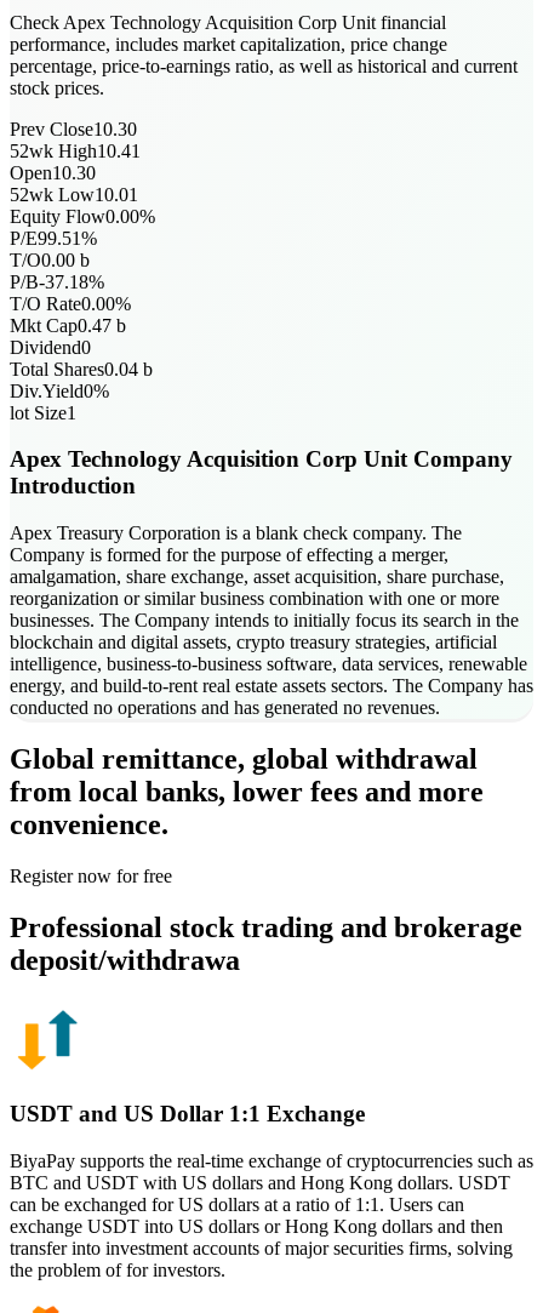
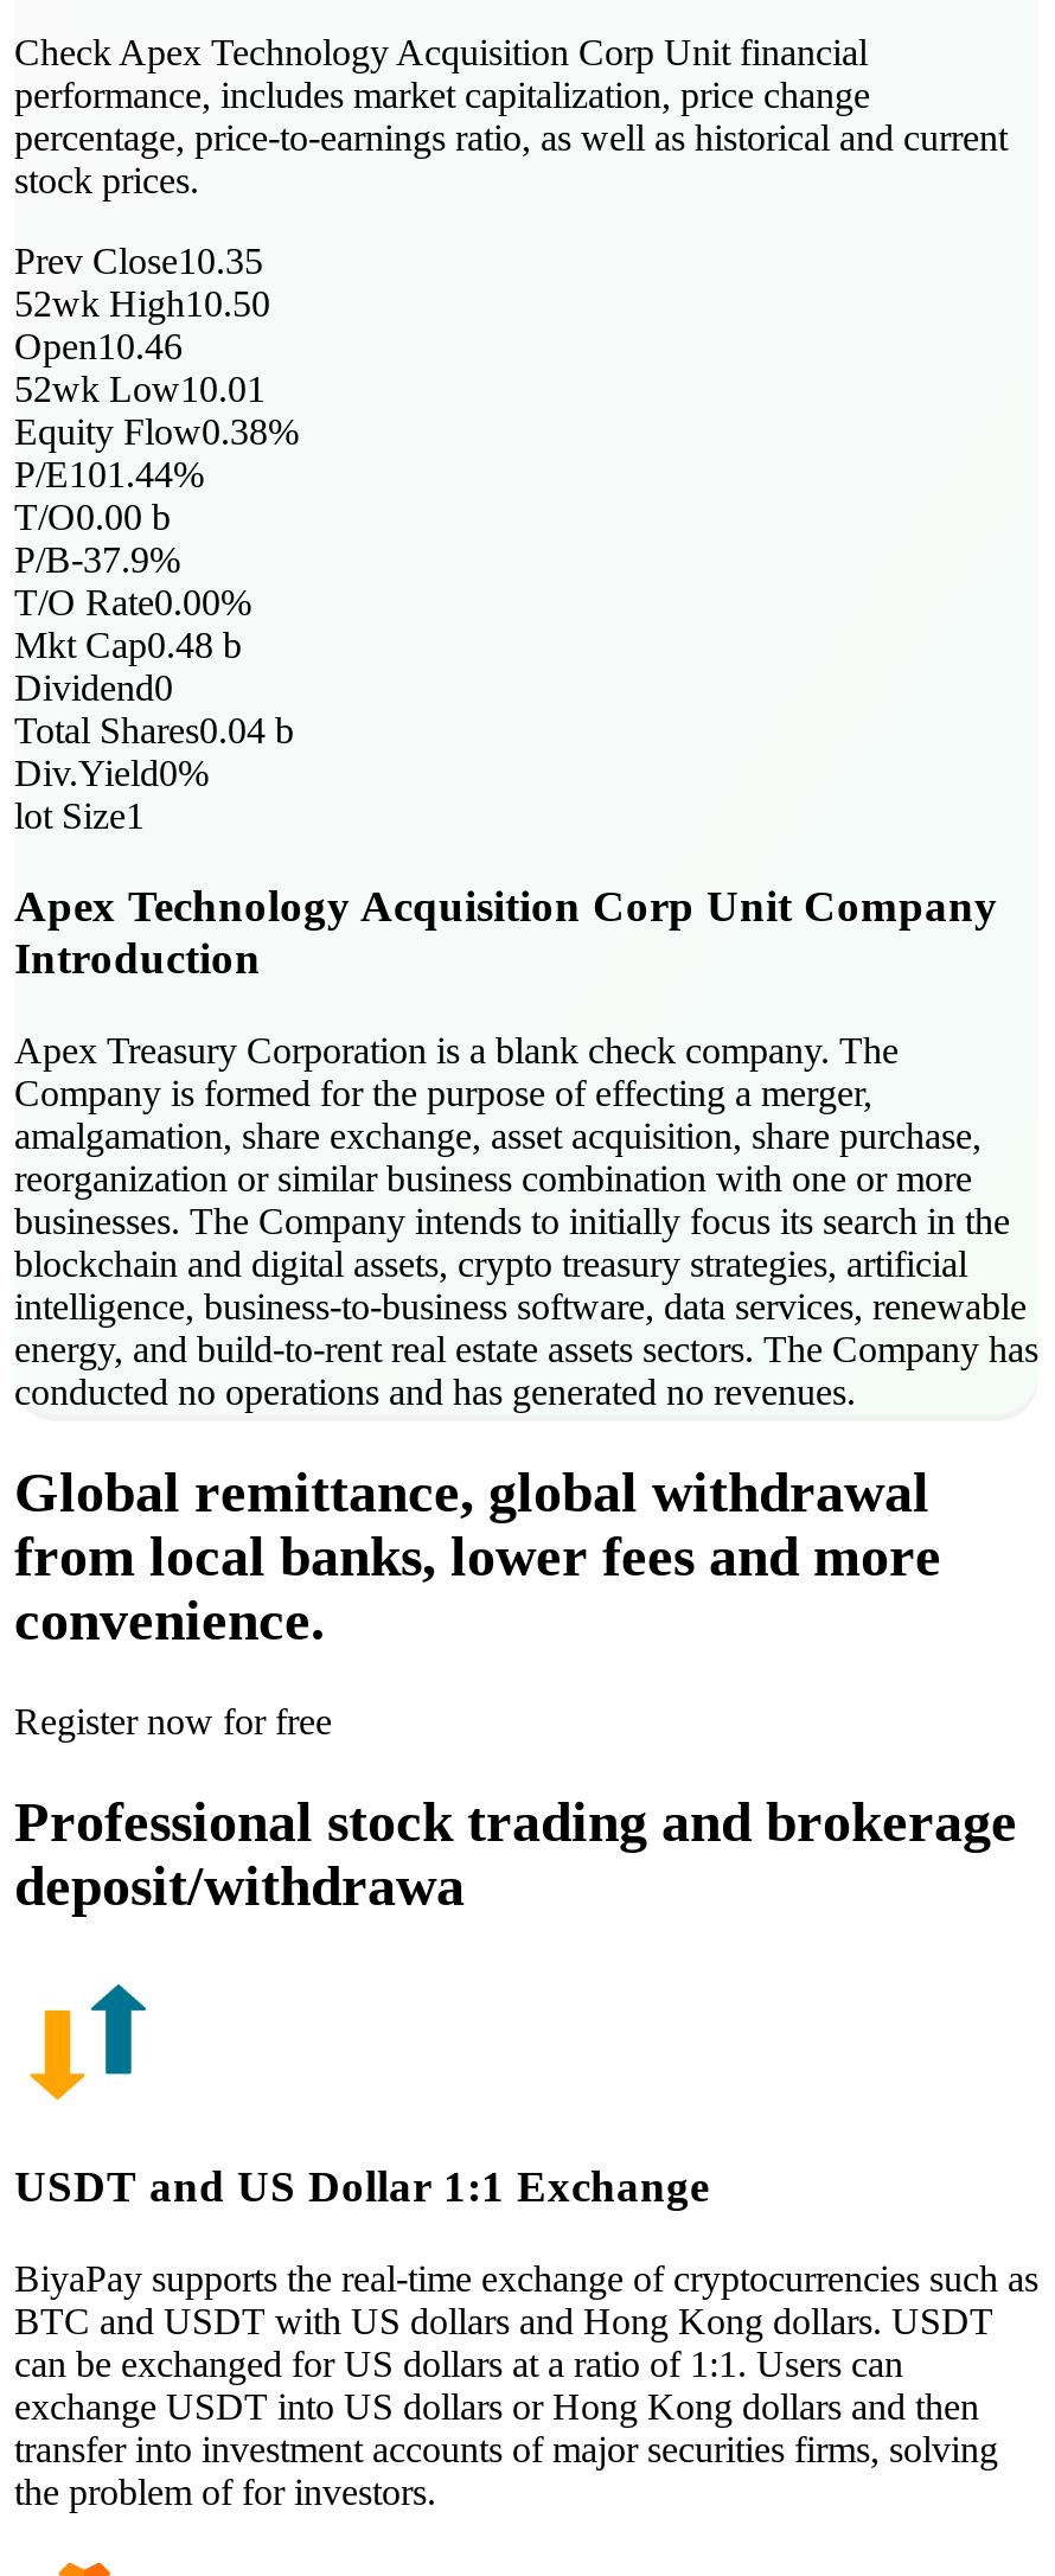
- Prev Close10.30
+ Prev Close10.35

- 52wk High10.41
+ 52wk High10.50

- Open10.30
+ Open10.46

- Equity Flow0.00%
+ Equity Flow0.38%

- P/E99.51%
+ P/E101.44%

- P/B-37.18%
+ P/B-37.9%

- Mkt Cap0.47 b
+ Mkt Cap0.48 b
